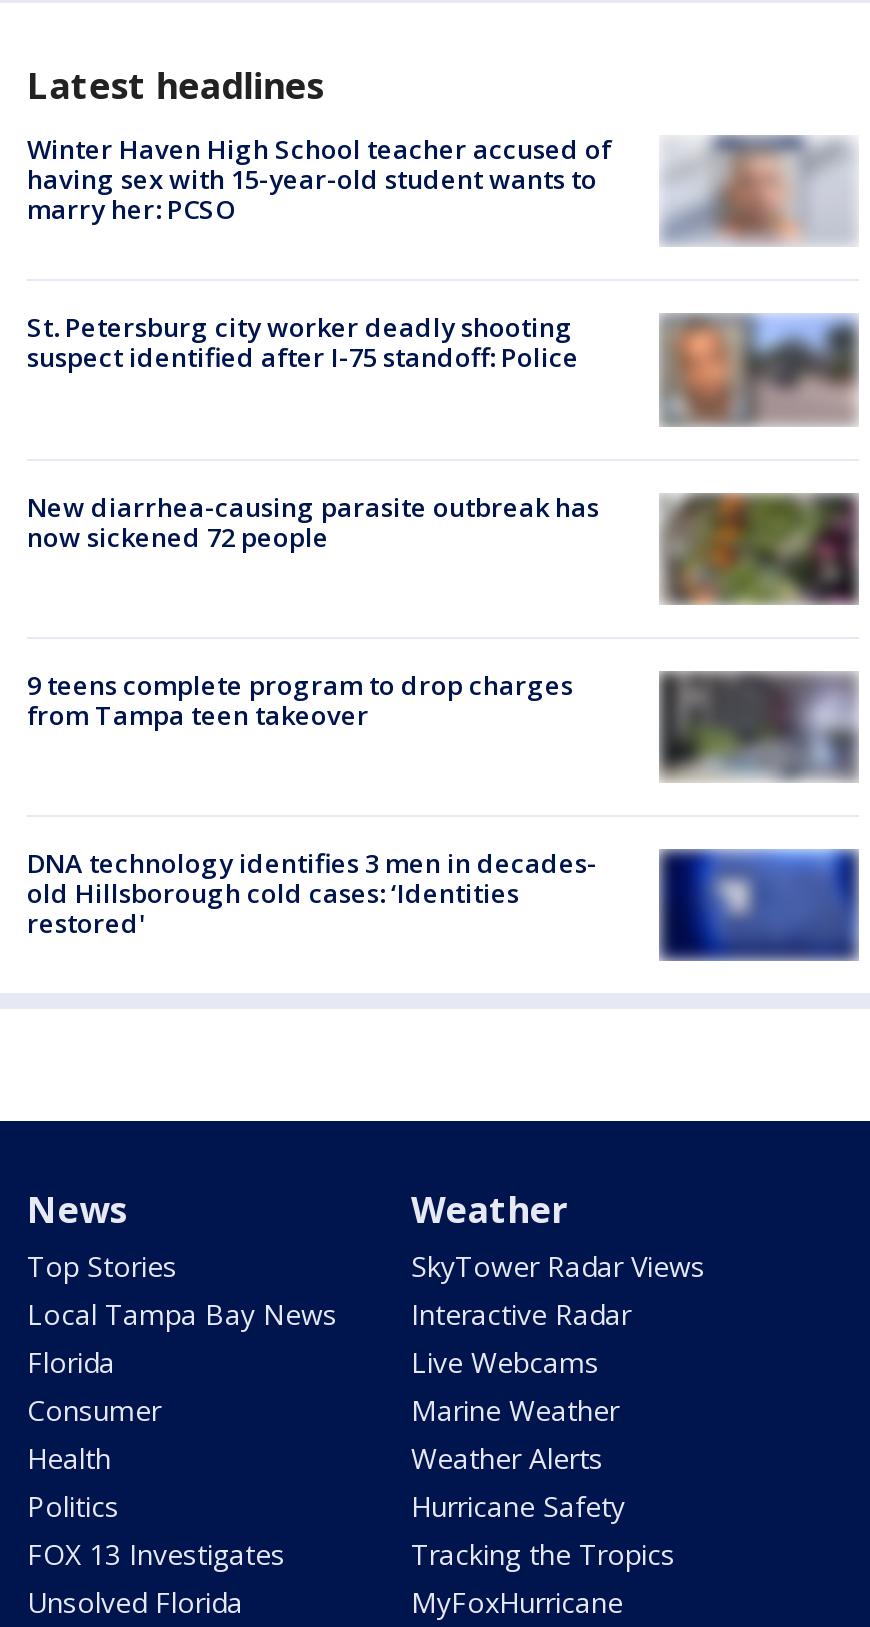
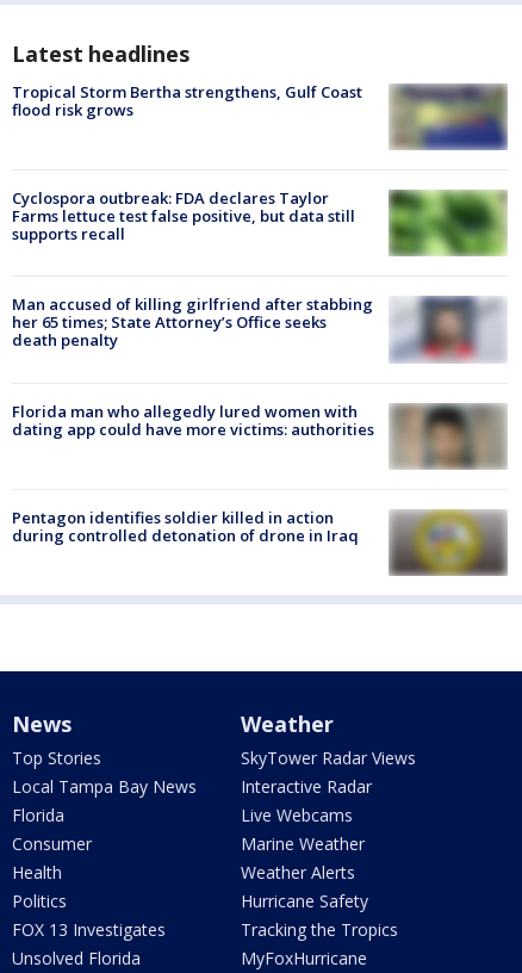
- [image]
- Winter Haven High School teacher accused of
- having sex with 15-year-old student wants to
- marry her: PCSO
+ [image]
+ Tropical Storm Bertha strengthens, Gulf Coast
+ flood risk grows

- St. Petersburg city worker deadly shooting
- suspect identified after I-75 standoff: Police
+ Cyclospora outbreak: FDA declares Taylor
+ Farms lettuce test false positive, but data still
+ supports recall

- [image]
+ [image]

- [image]
- New diarrhea-causing parasite outbreak has
- now sickened 72 people
+ [image]
+ Man accused of killing girlfriend after stabbing
+ her 65 times; State Attorney’s Office seeks
+ death penalty

- 9 teens complete program to drop charges
- from Tampa teen takeover
+ Florida man who allegedly lured women with
+ dating app could have more victims: authorities

- [image]
+ [image]

- [image]
- DNA technology identifies 3 men in decades-
- old Hillsborough cold cases: ‘Identities
- restored'
+ [image]
+ Pentagon identifies soldier killed in action
+ during controlled detonation of drone in Iraq
